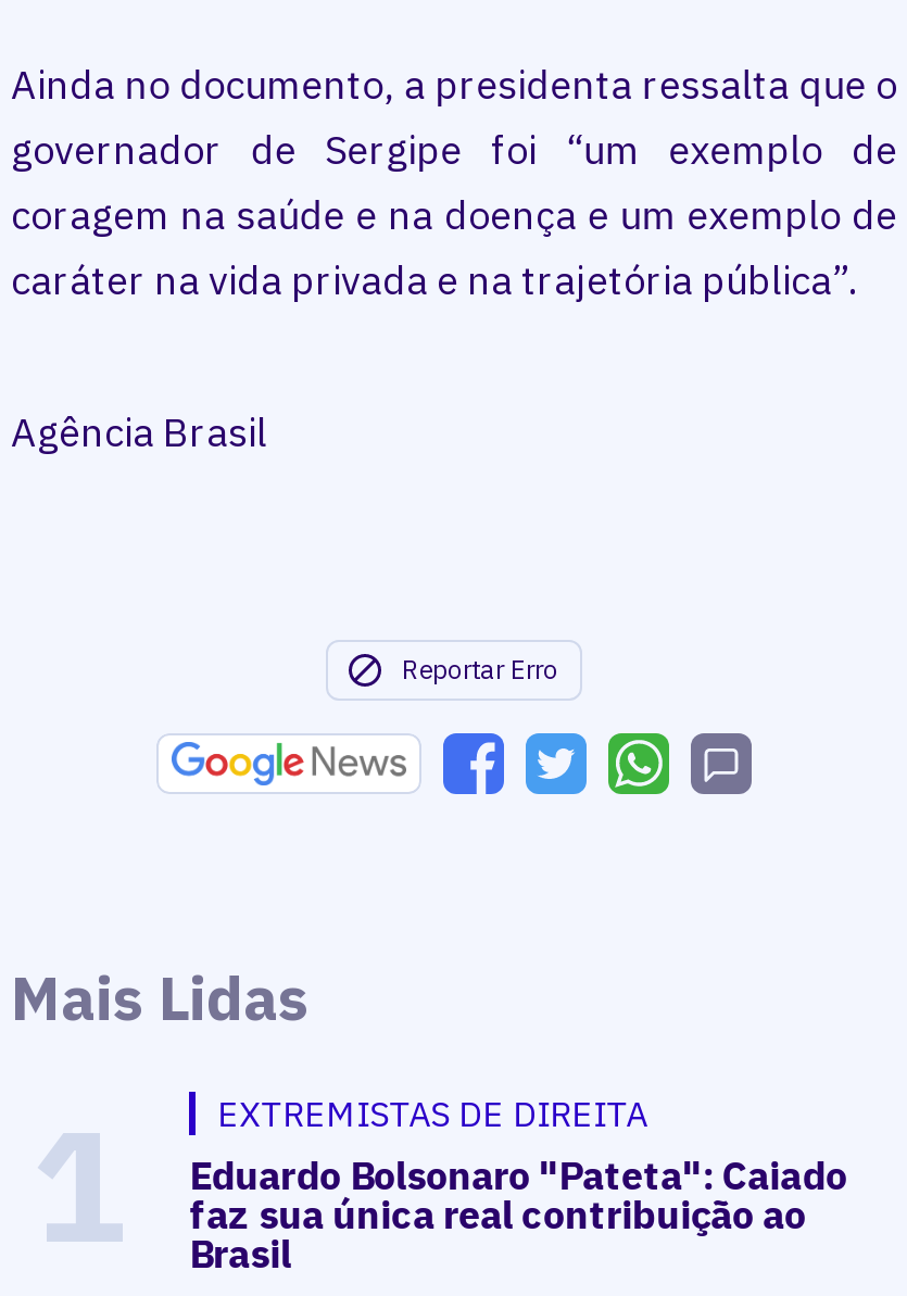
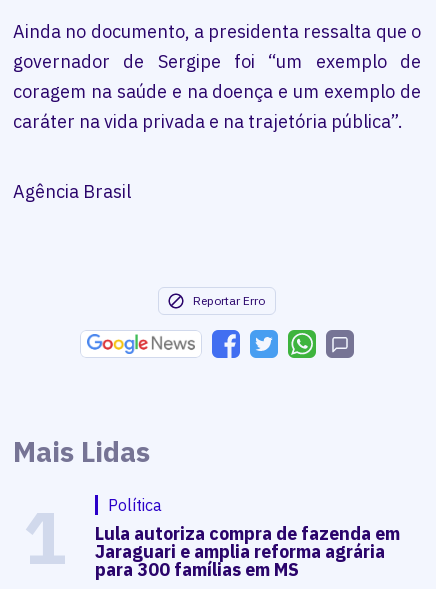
- EXTREMISTAS DE DIREITA
- Eduardo Bolsonaro "Pateta": Caiado
- faz sua única real contribuição ao
- Brasil
+ Política
+ Lula autoriza compra de fazenda em
+ Jaraguari e amplia reforma agrária
+ para 300 famílias em MS
